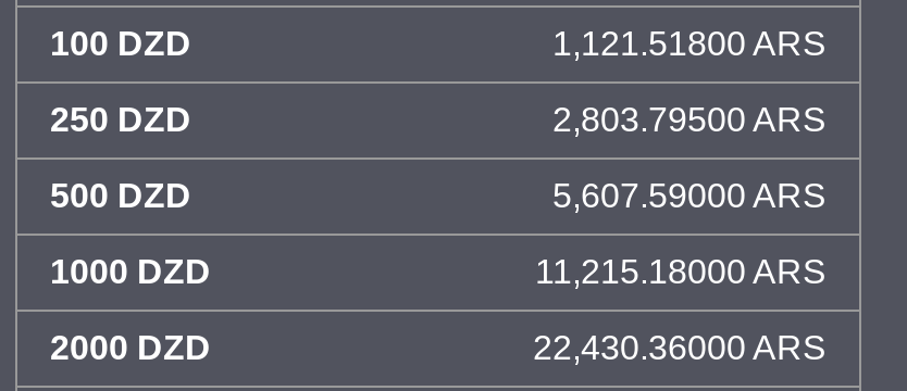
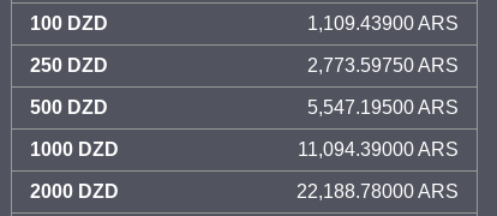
- 1,121.51800 ARS
+ 1,109.43900 ARS

- 2,803.79500 ARS
+ 2,773.59750 ARS

- 5,607.59000 ARS
+ 5,547.19500 ARS

- 11,215.18000 ARS
+ 11,094.39000 ARS

- 22,430.36000 ARS
+ 22,188.78000 ARS
